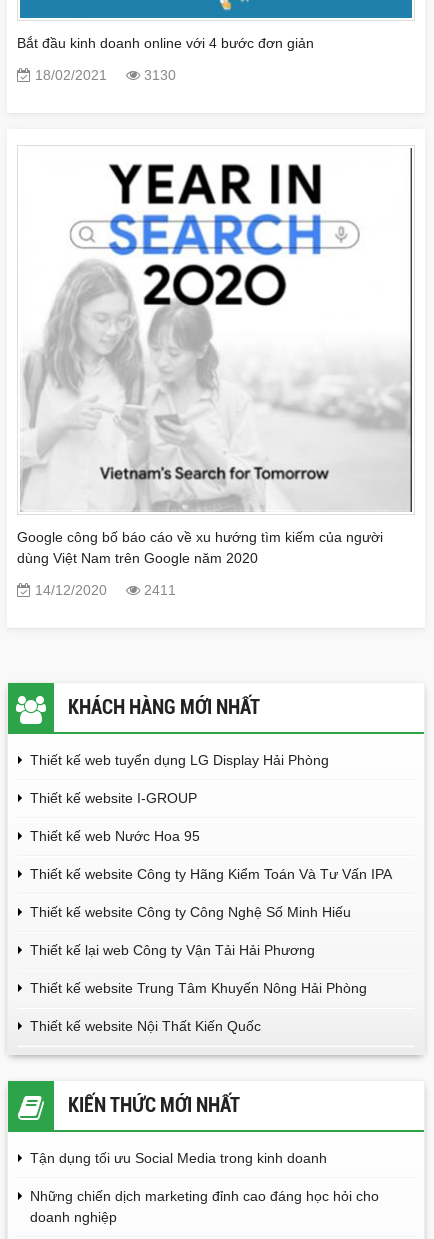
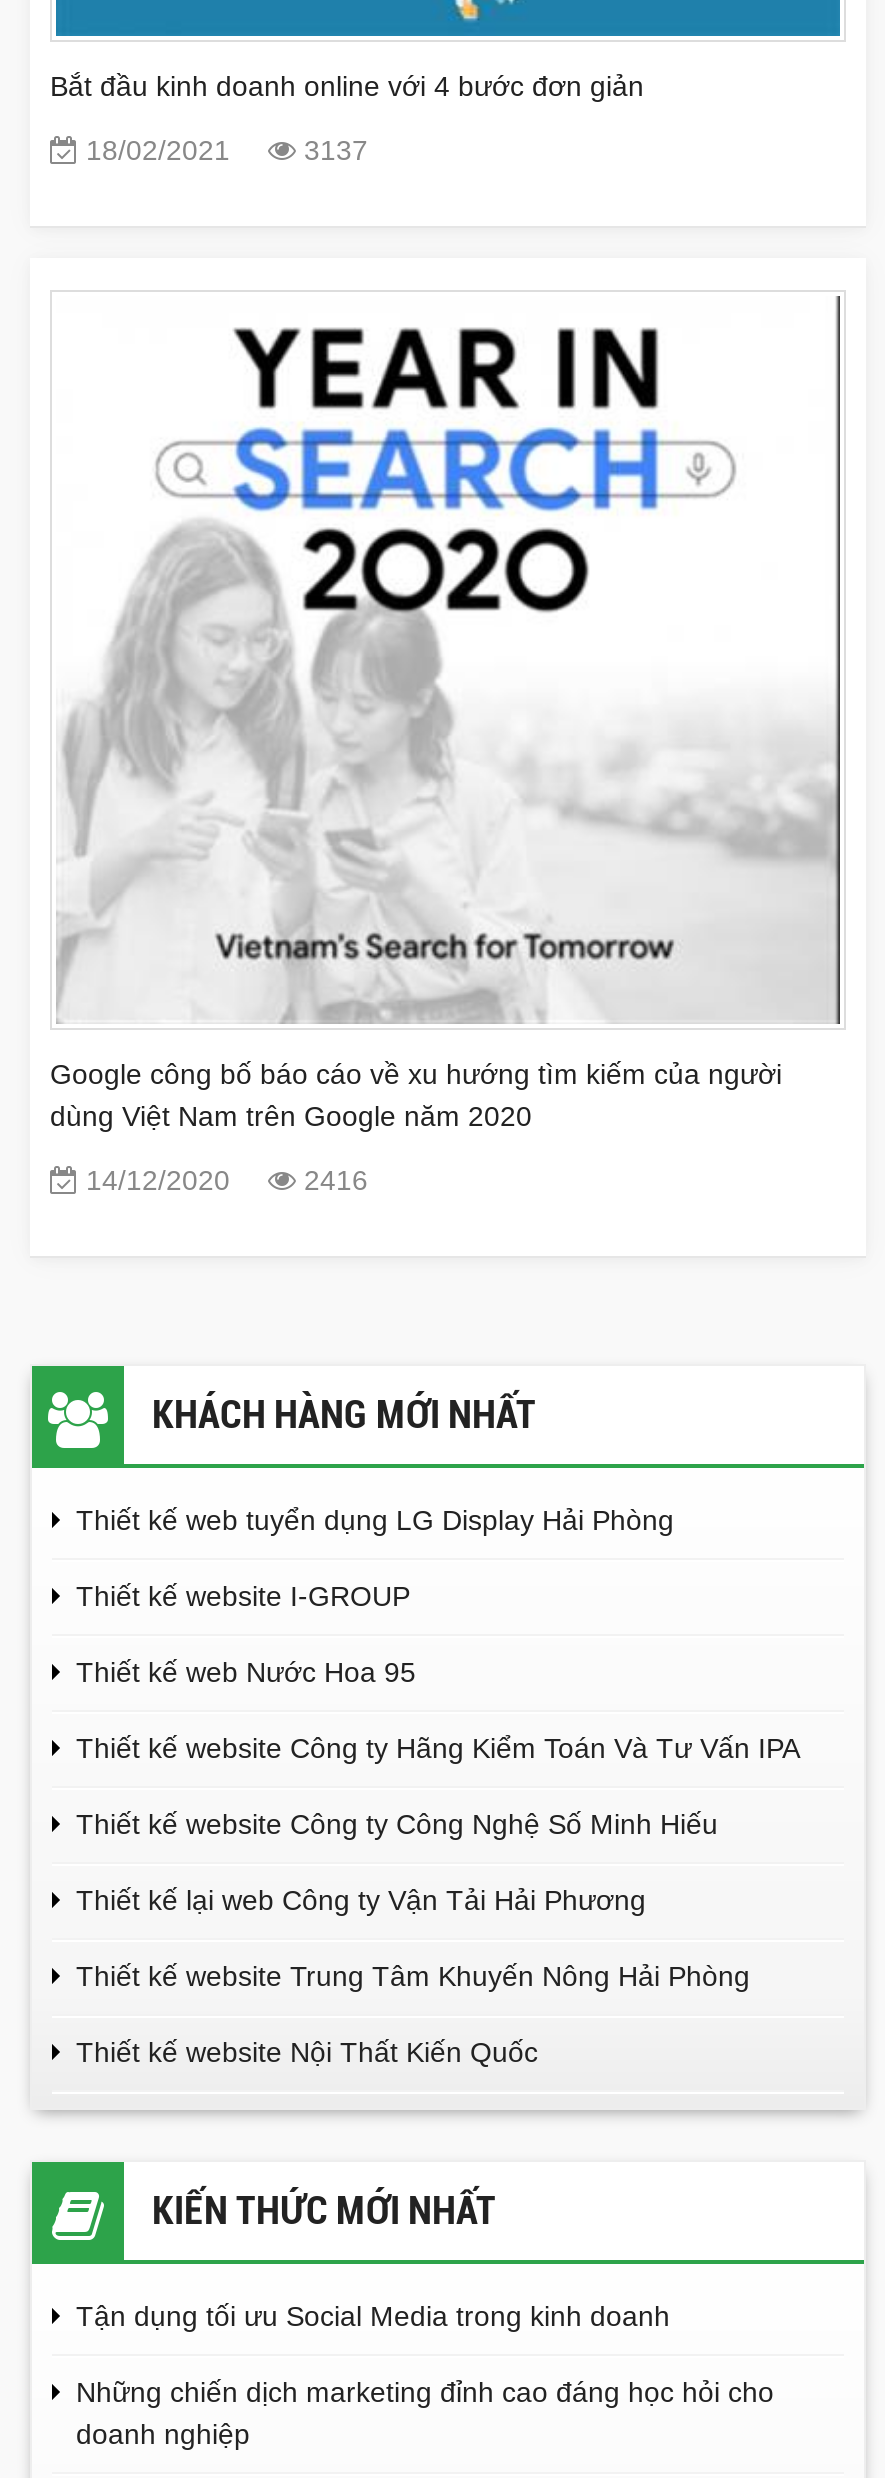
- 3130
+ 3137

- 2411
+ 2416
